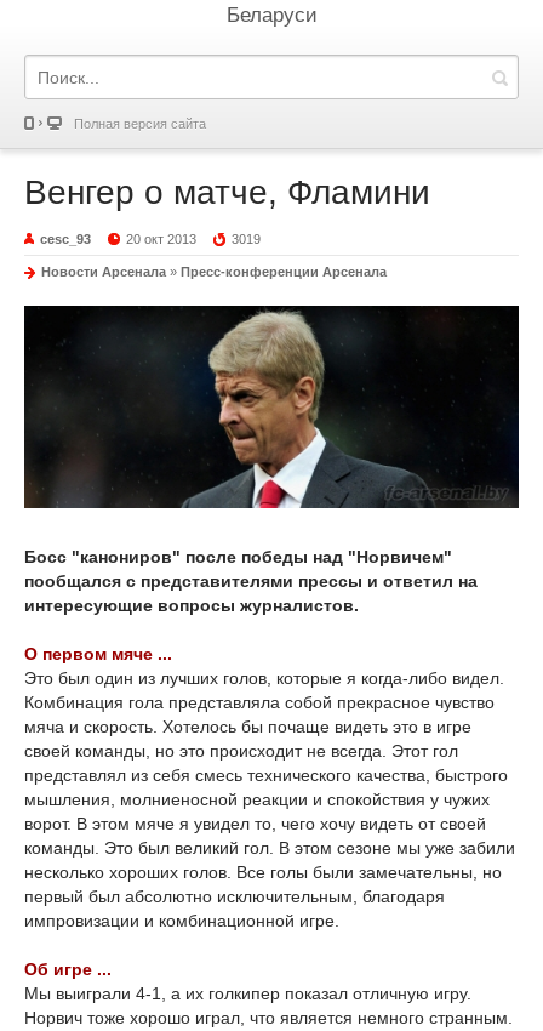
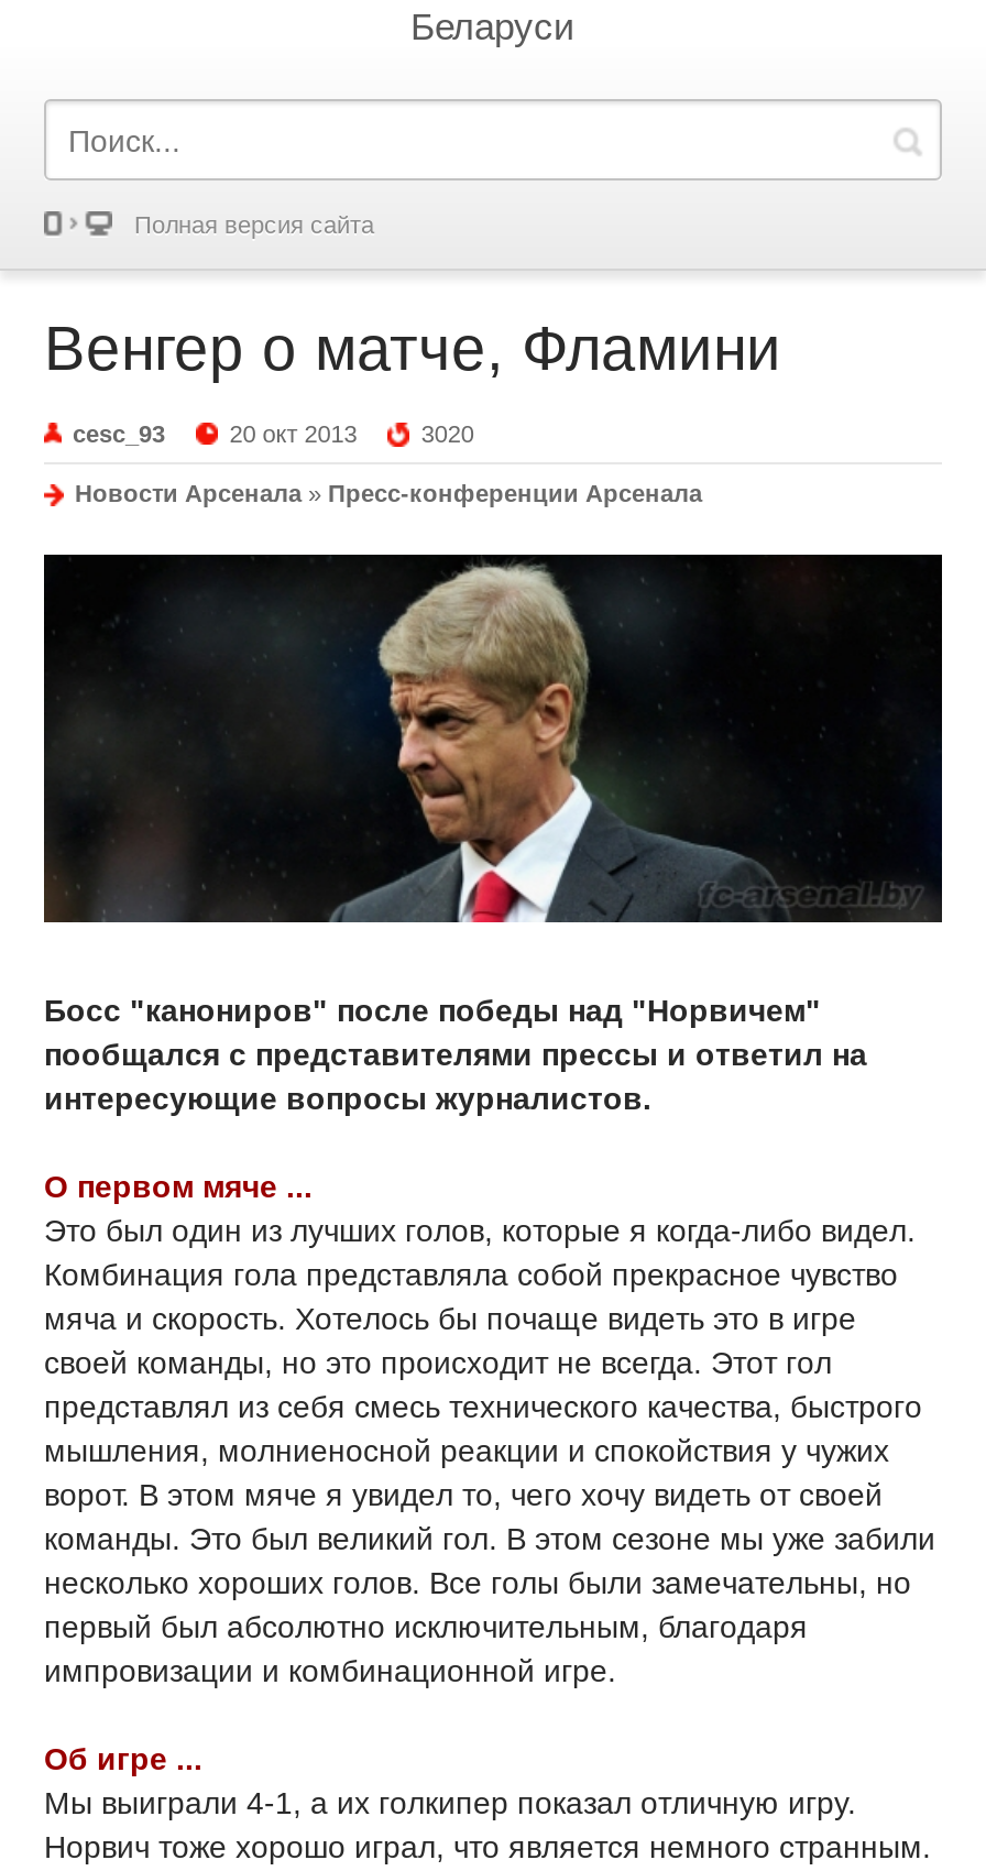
- 3019
+ 3020
